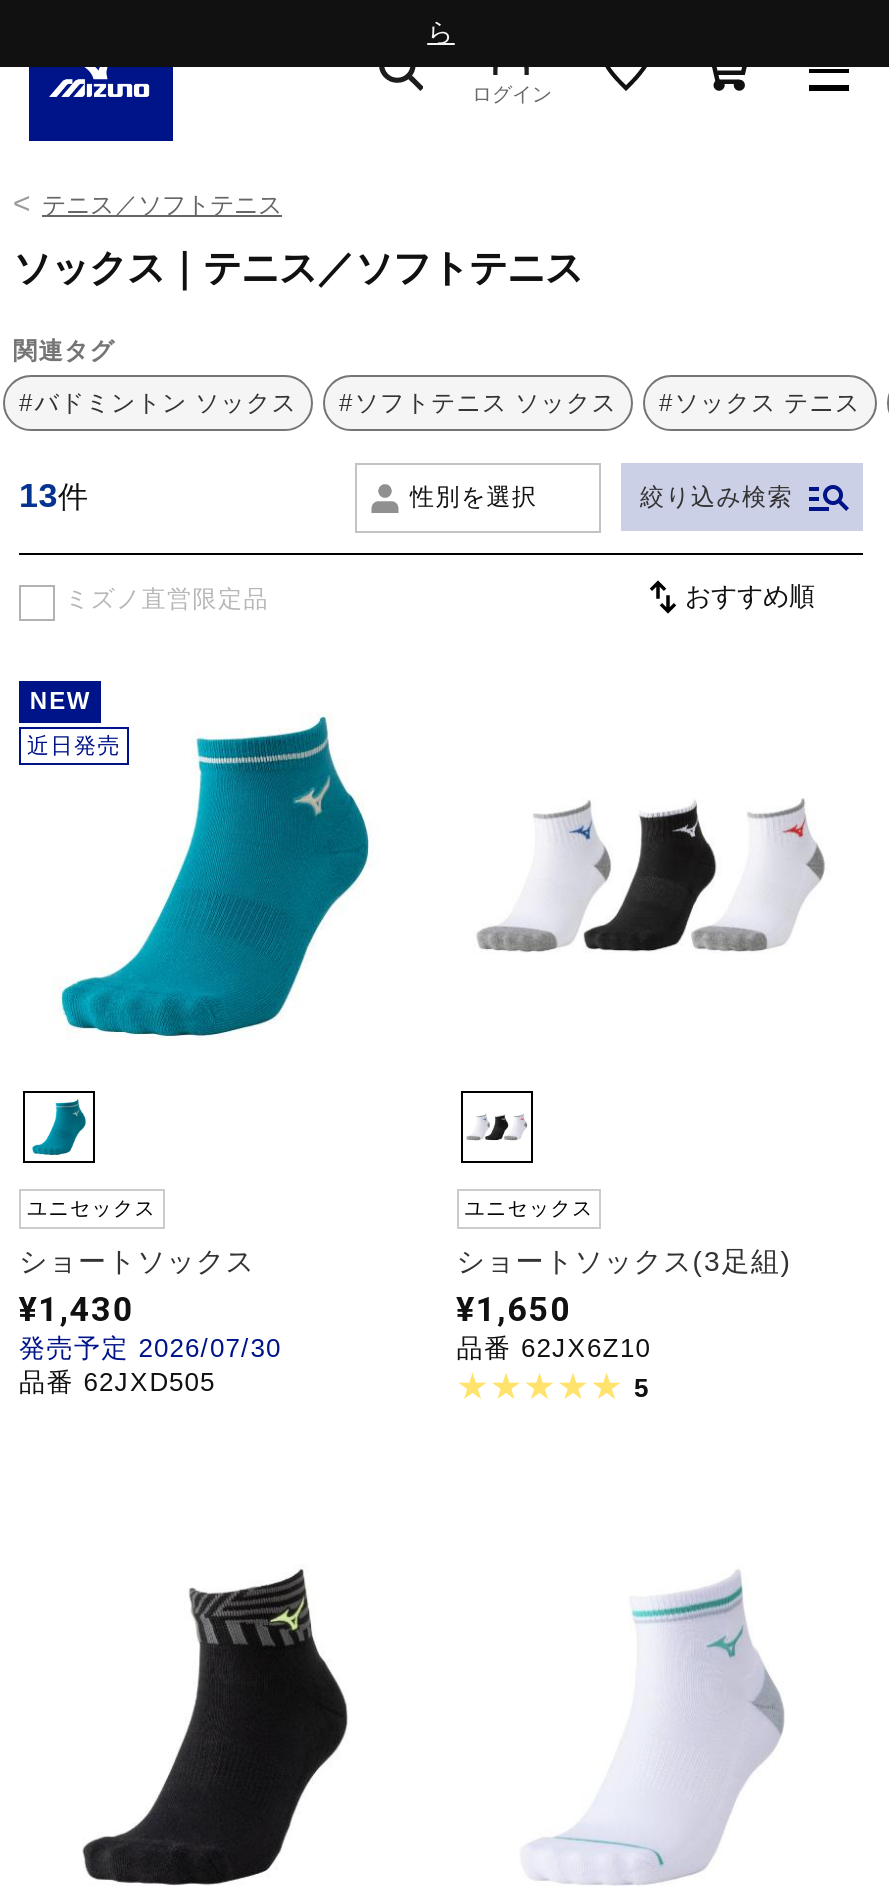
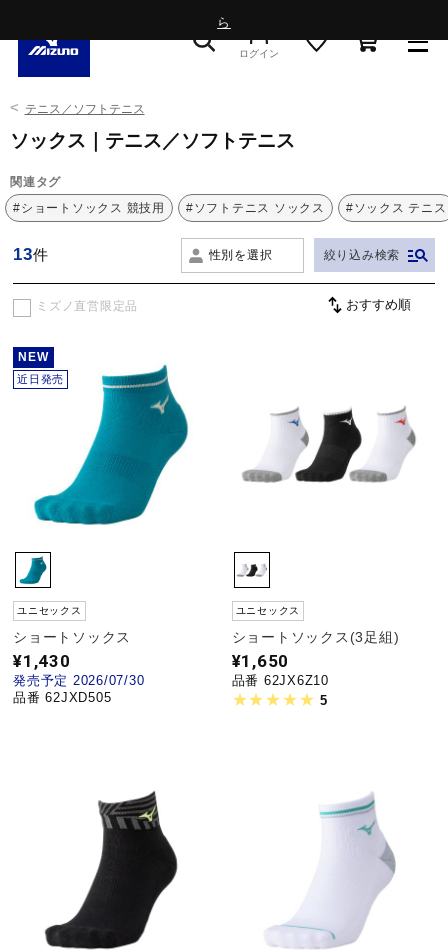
- #バドミントン ソックス
+ #ショートソックス 競技用
